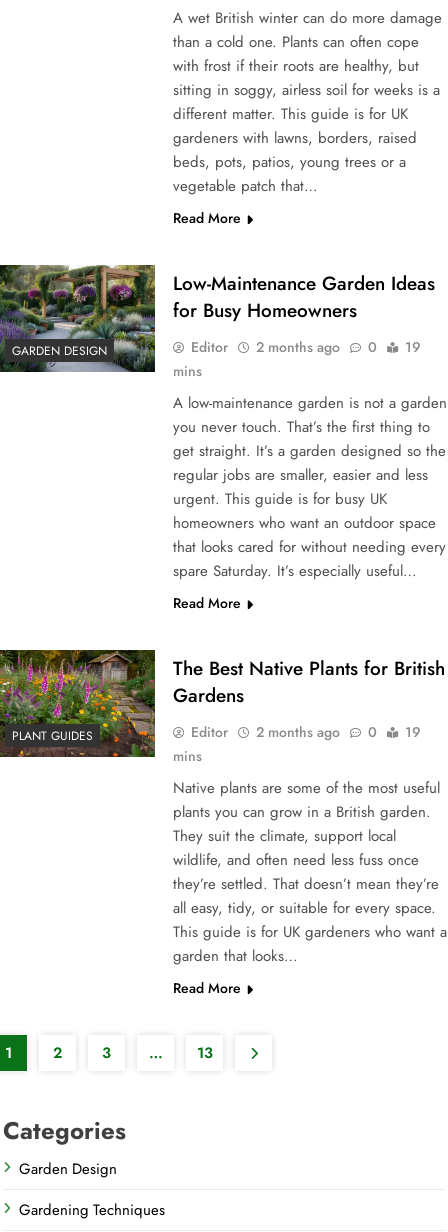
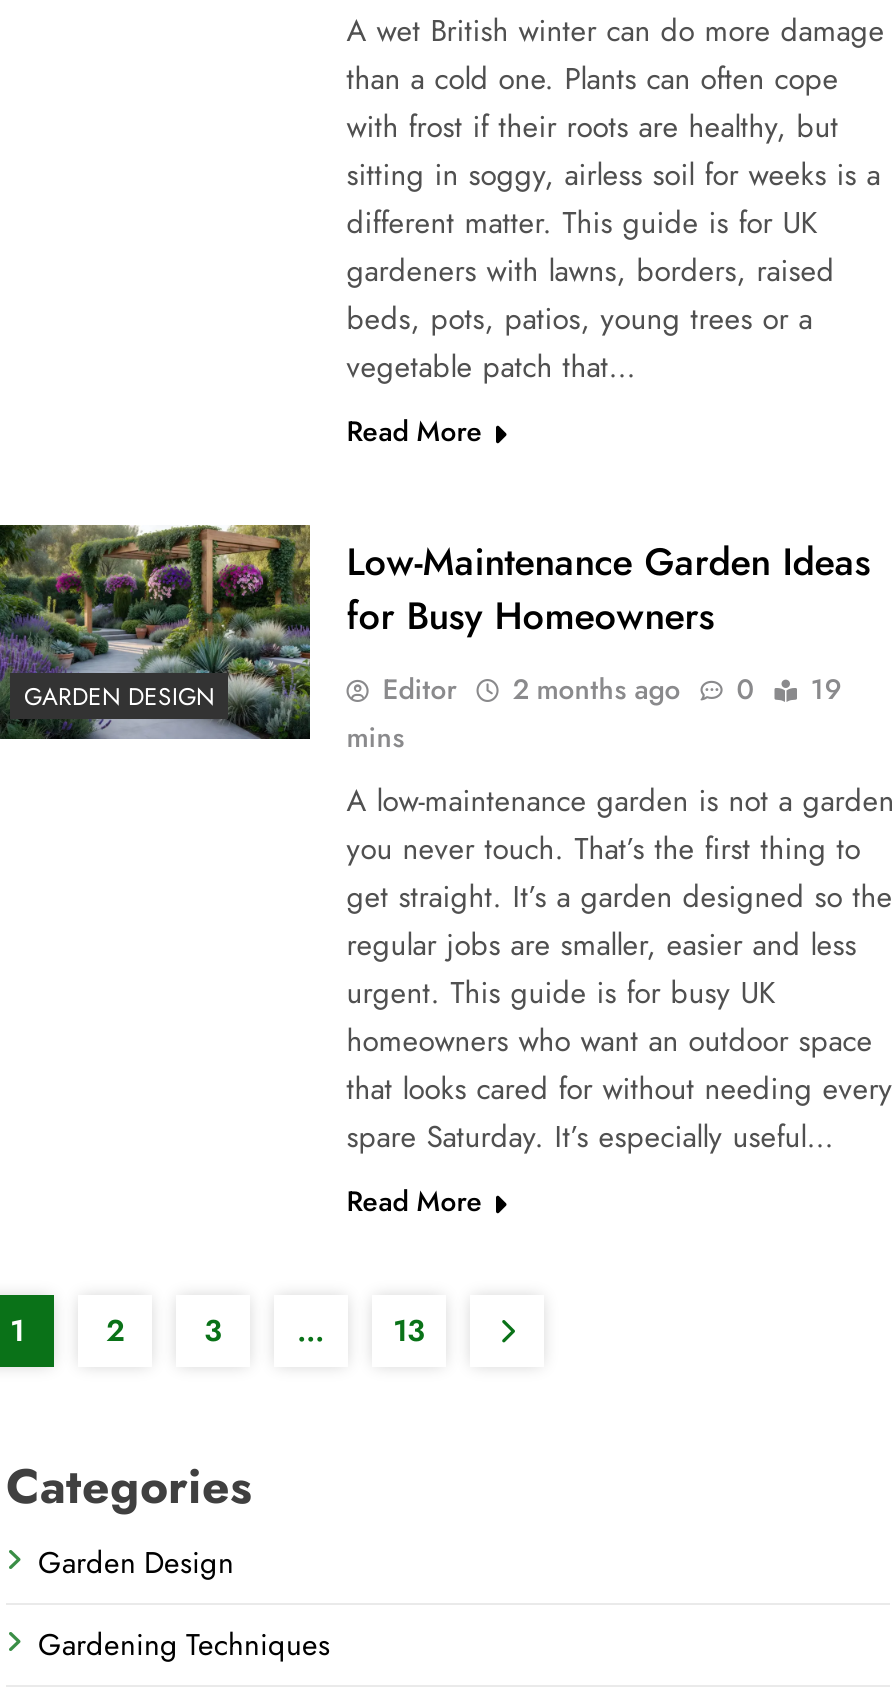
- [image]
- PLANT GUIDES

- The Best Native Plants for British
- Gardens
- Editor
- 2 months ago
- 0
- 19
- mins
- Native plants are some of the most useful
- plants you can grow in a British garden.
- They suit the climate, support local
- wildlife, and often need less fuss once
- they’re settled. That doesn’t mean they’re
- all easy, tidy, or suitable for every space.
- This guide is for UK gardeners who want a
- garden that looks…
- Read More
